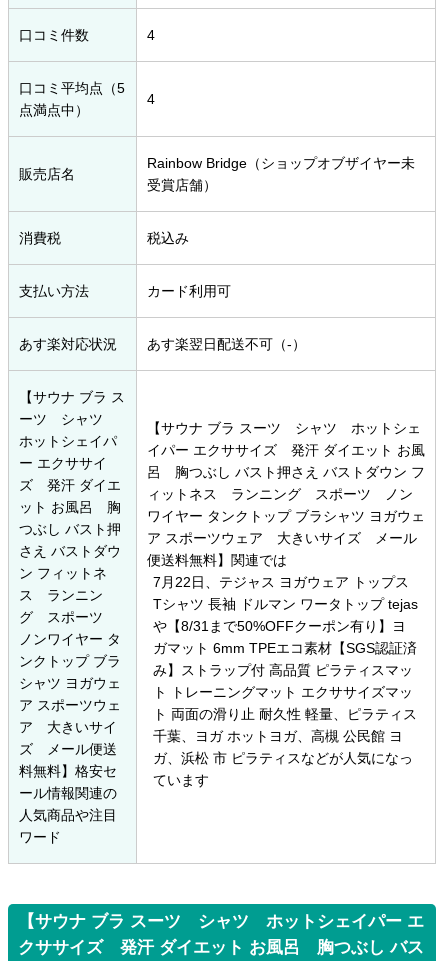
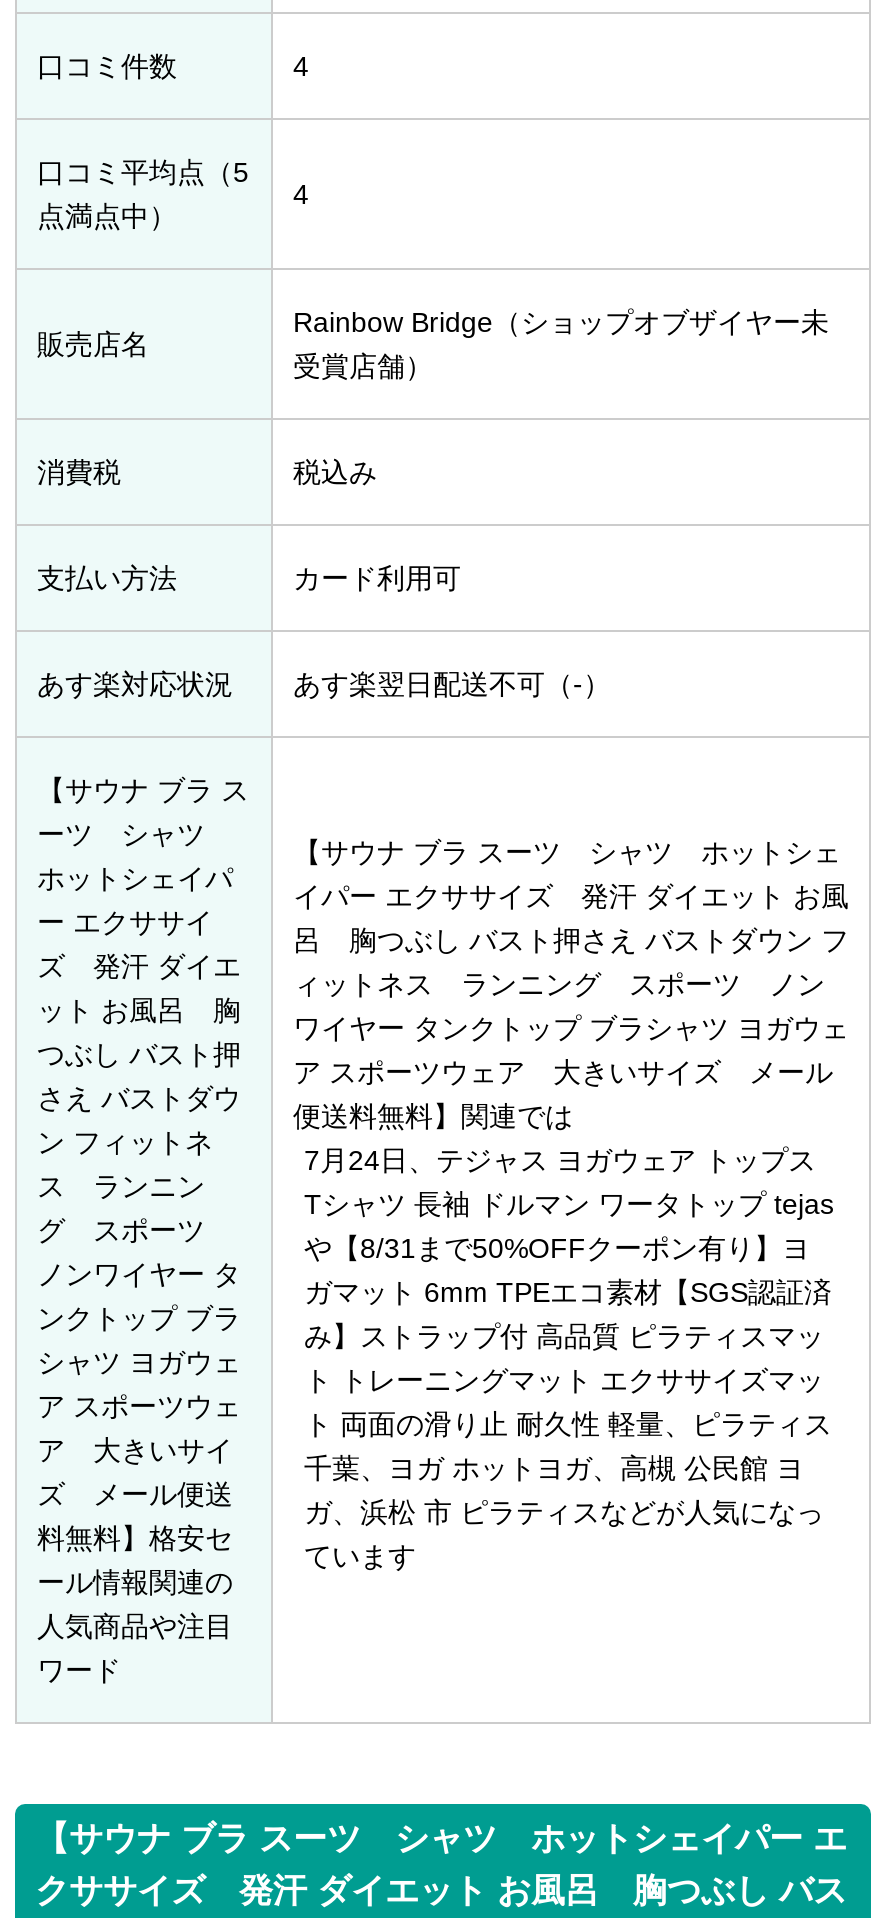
- 7月22日、テジャス ヨガウェア トップス
+ 7月24日、テジャス ヨガウェア トップス
